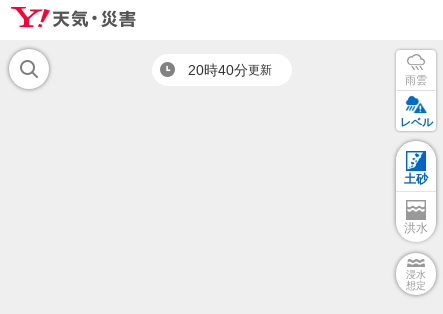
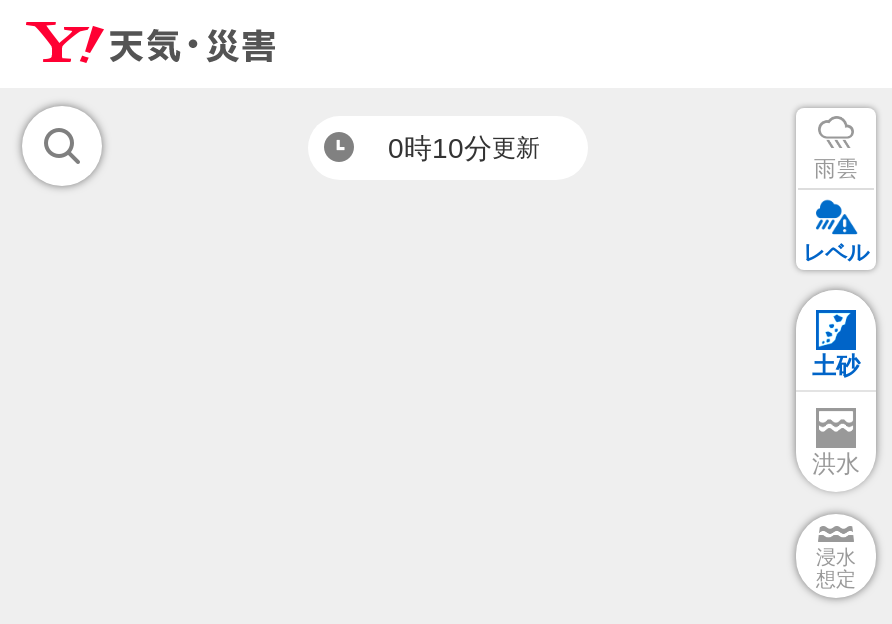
- 20時40分更新
+ 0時10分更新
